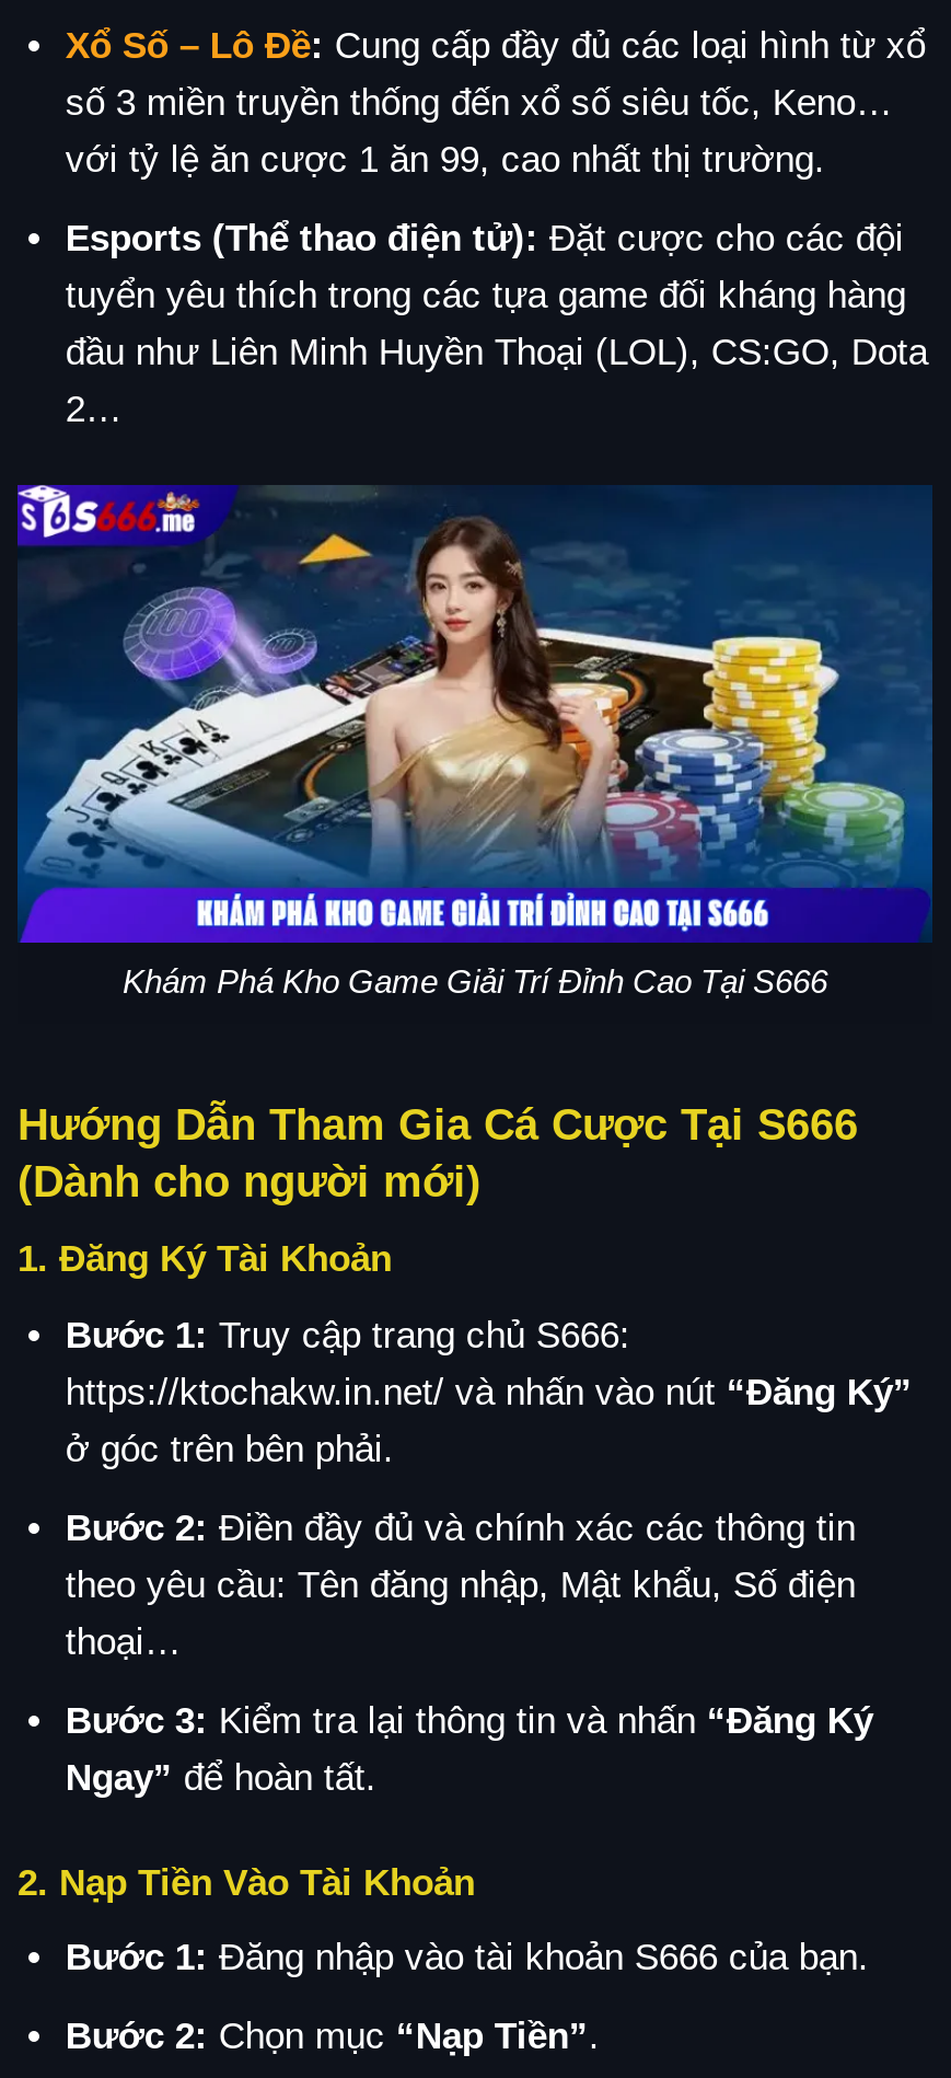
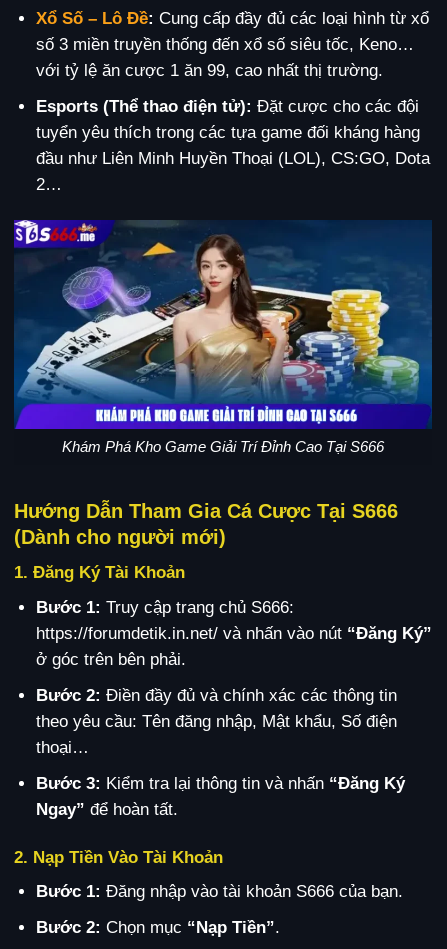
- https://ktochakw.in.net/ và nhấn vào nút “Đăng Ký”
+ https://forumdetik.in.net/ và nhấn vào nút “Đăng Ký”
